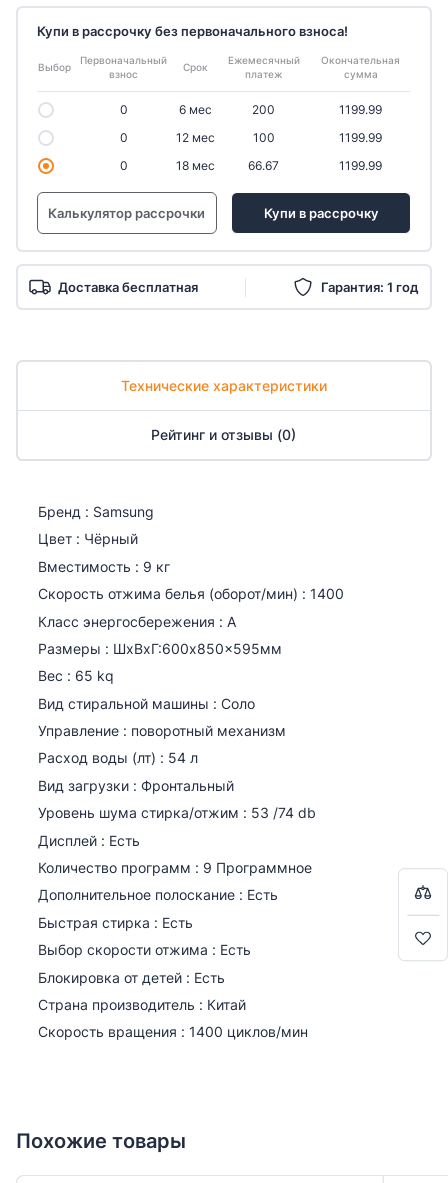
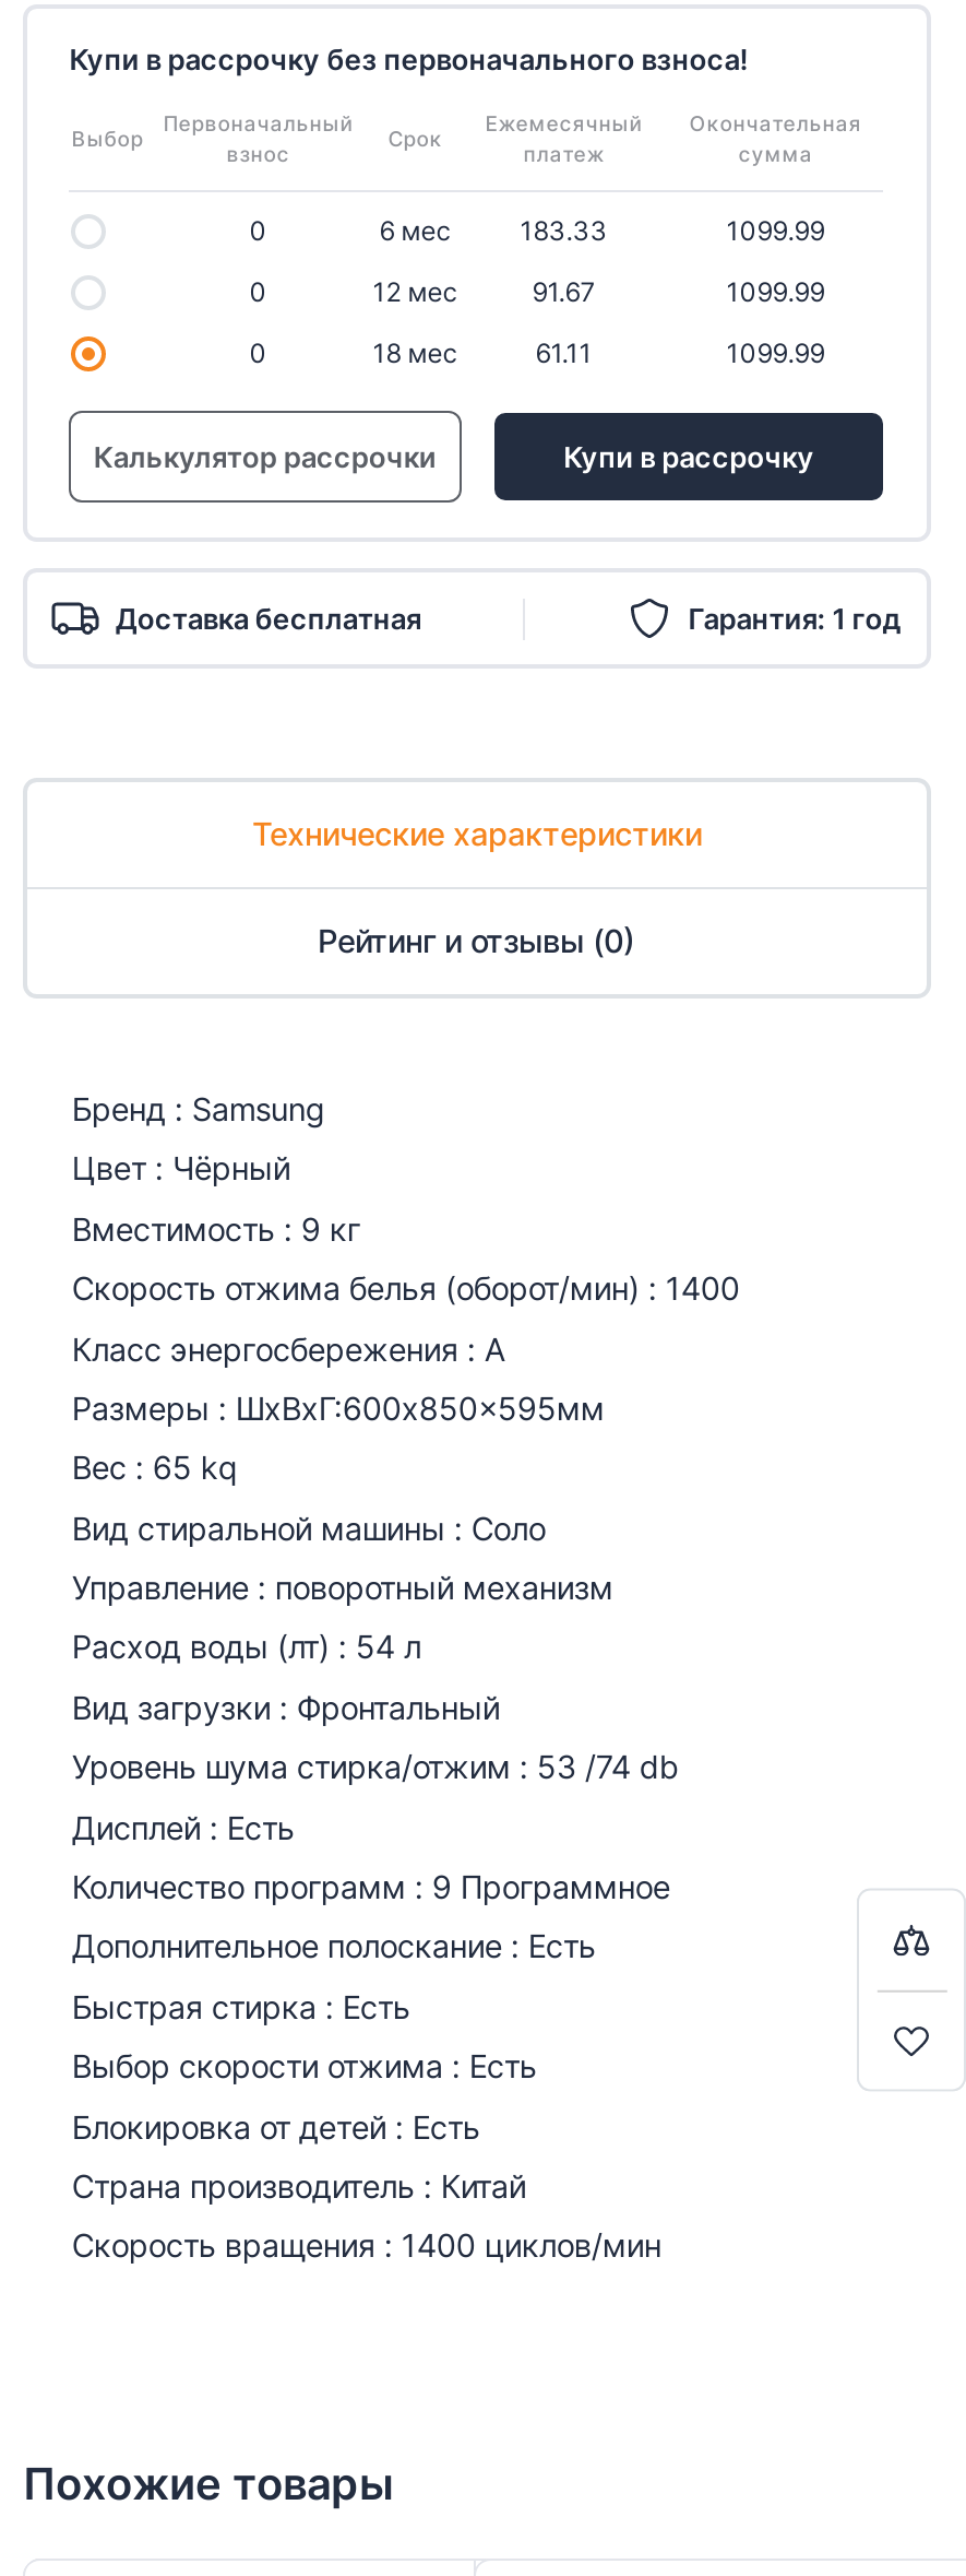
- 200
+ 183.33

- 1199.99
+ 1099.99

- 100
+ 91.67

- 1199.99
+ 1099.99

- 66.67
+ 61.11

- 1199.99
+ 1099.99
